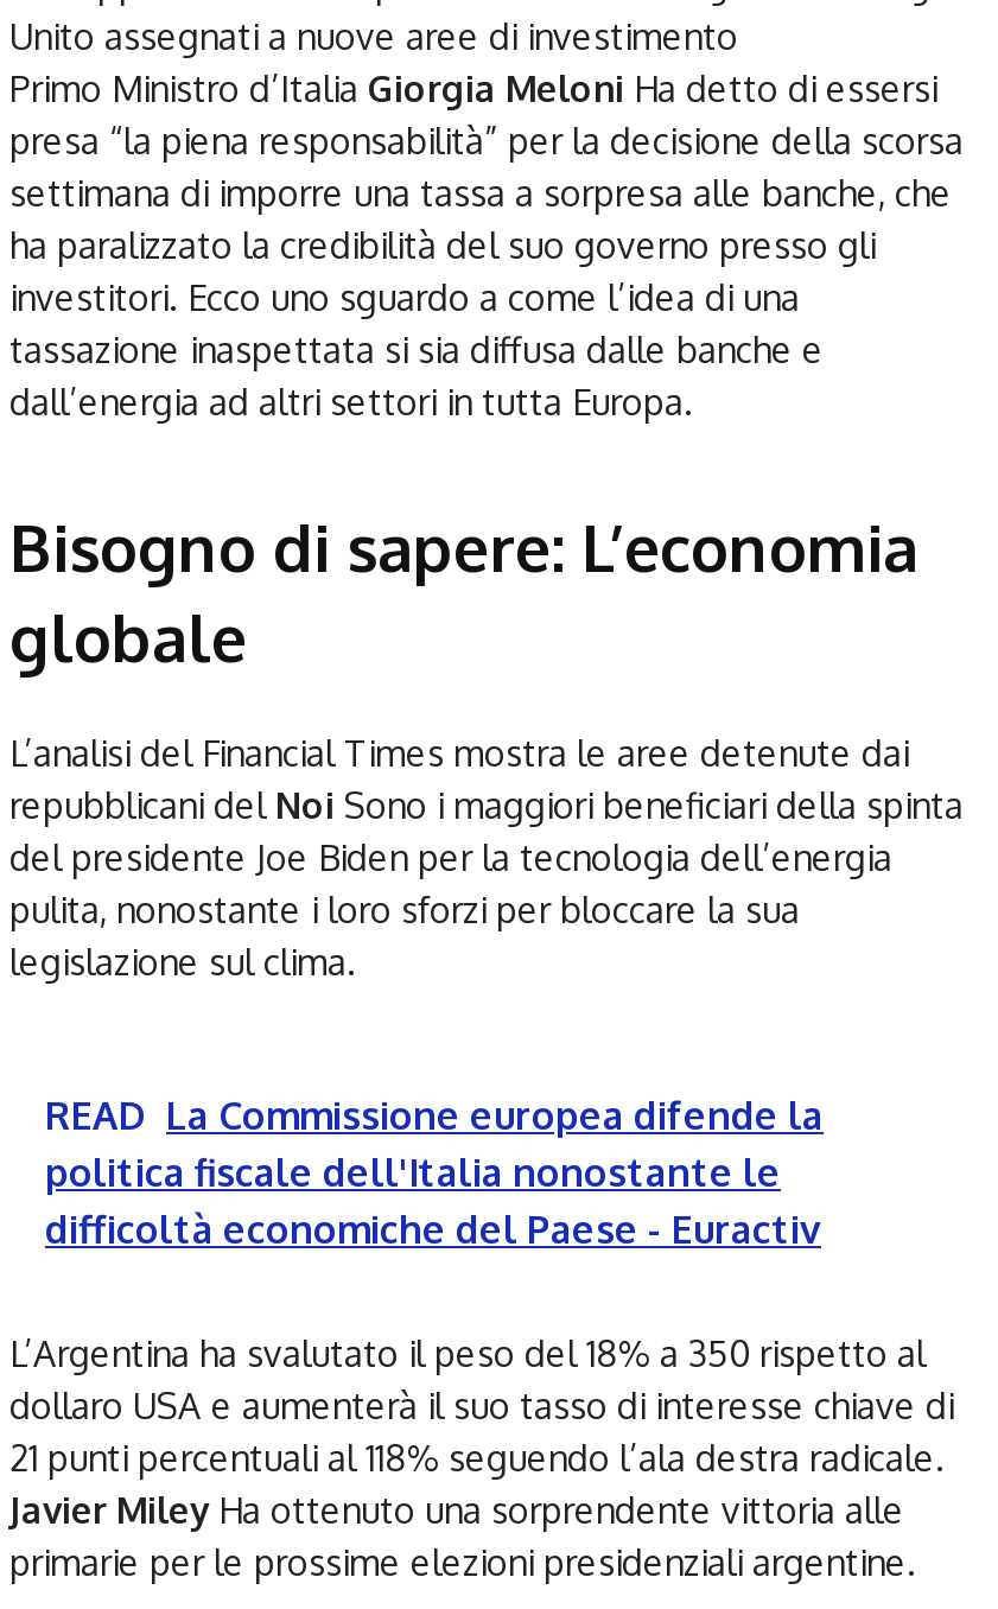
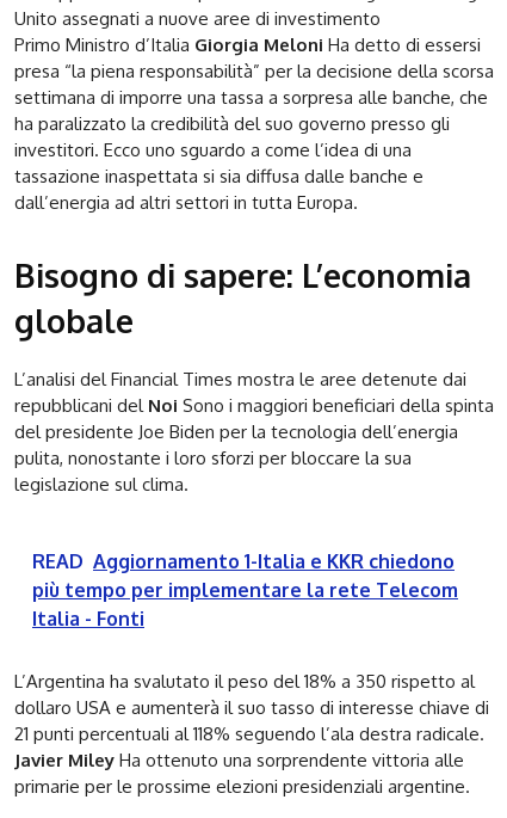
- READ La Commissione europea difende la
- politica fiscale dell'Italia nonostante le
- difficoltà economiche del Paese - Euractiv
+ READ Aggiornamento 1-Italia e KKR chiedono
+ più tempo per implementare la rete Telecom
+ Italia - Fonti
